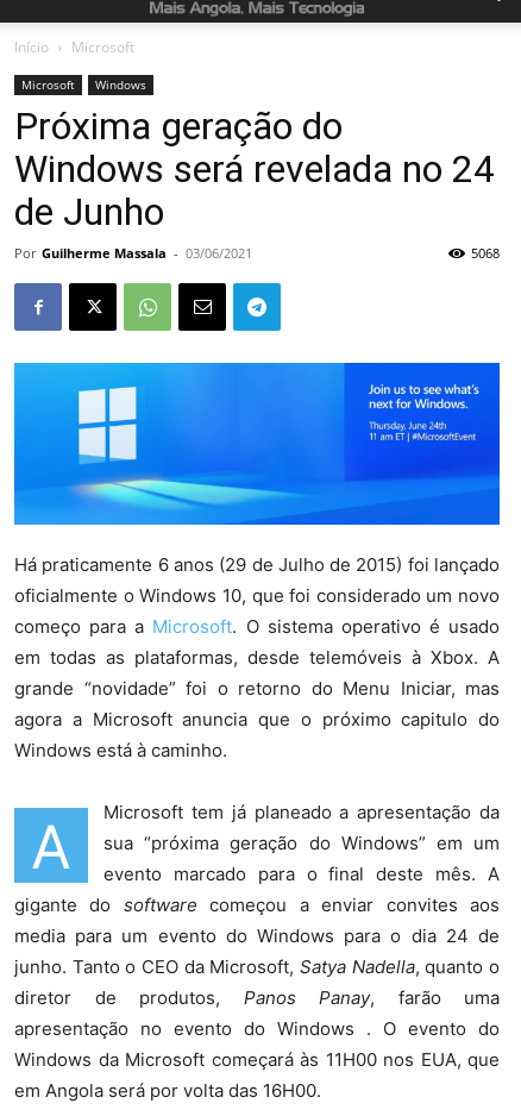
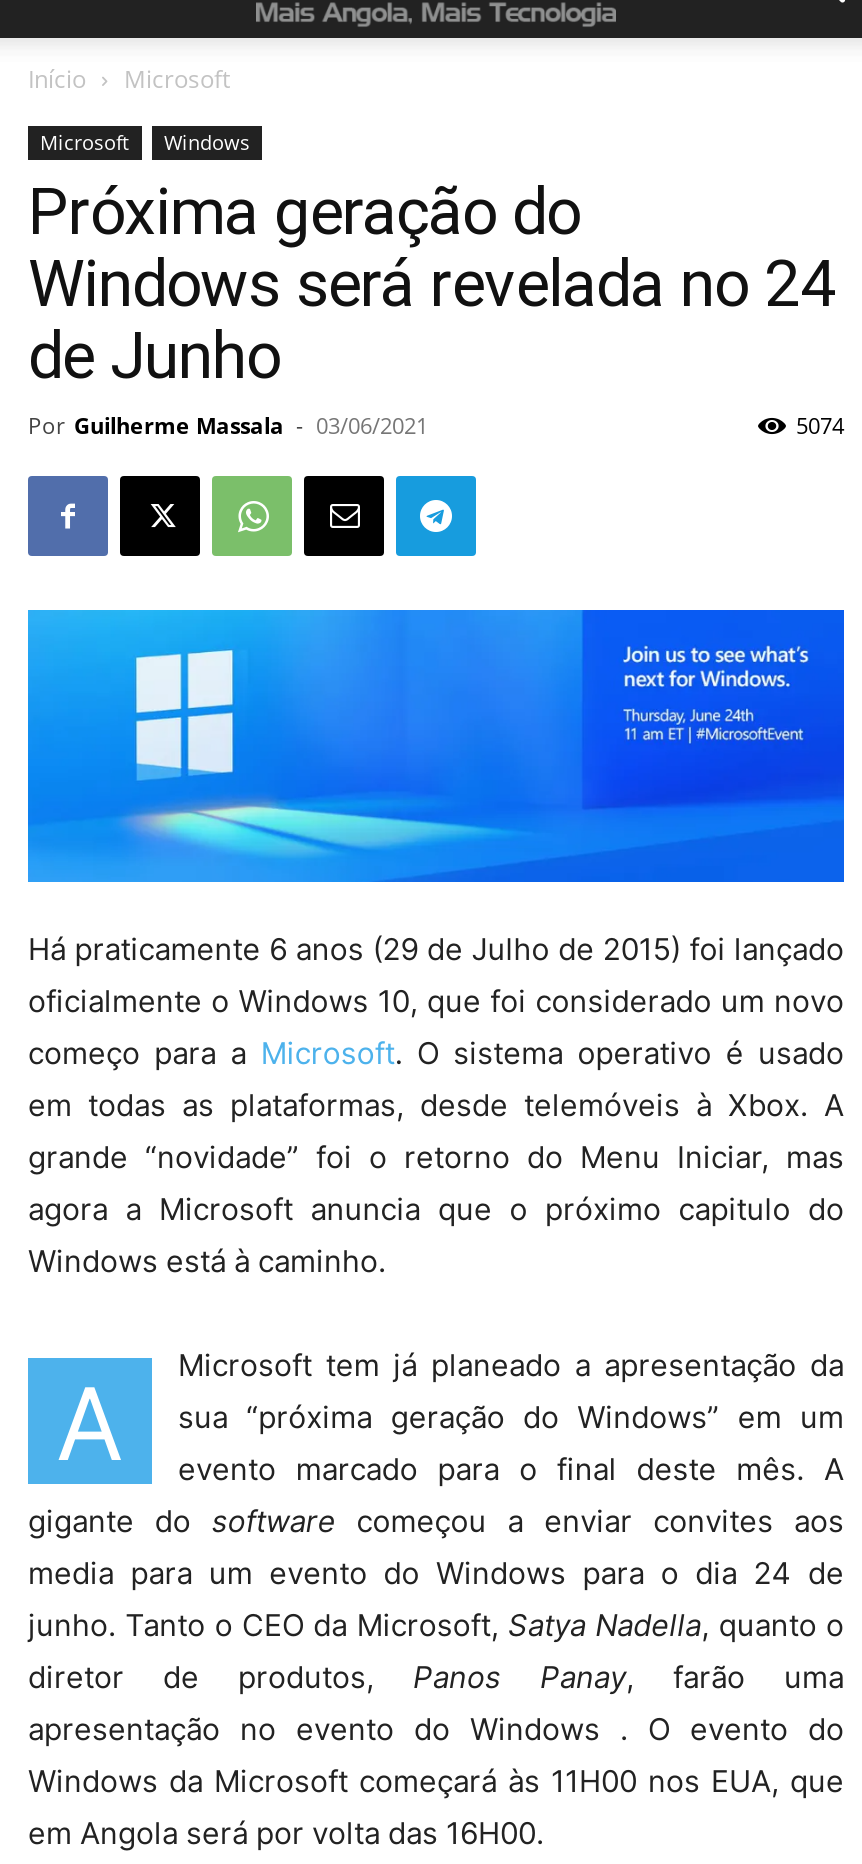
- 5068
+ 5074
